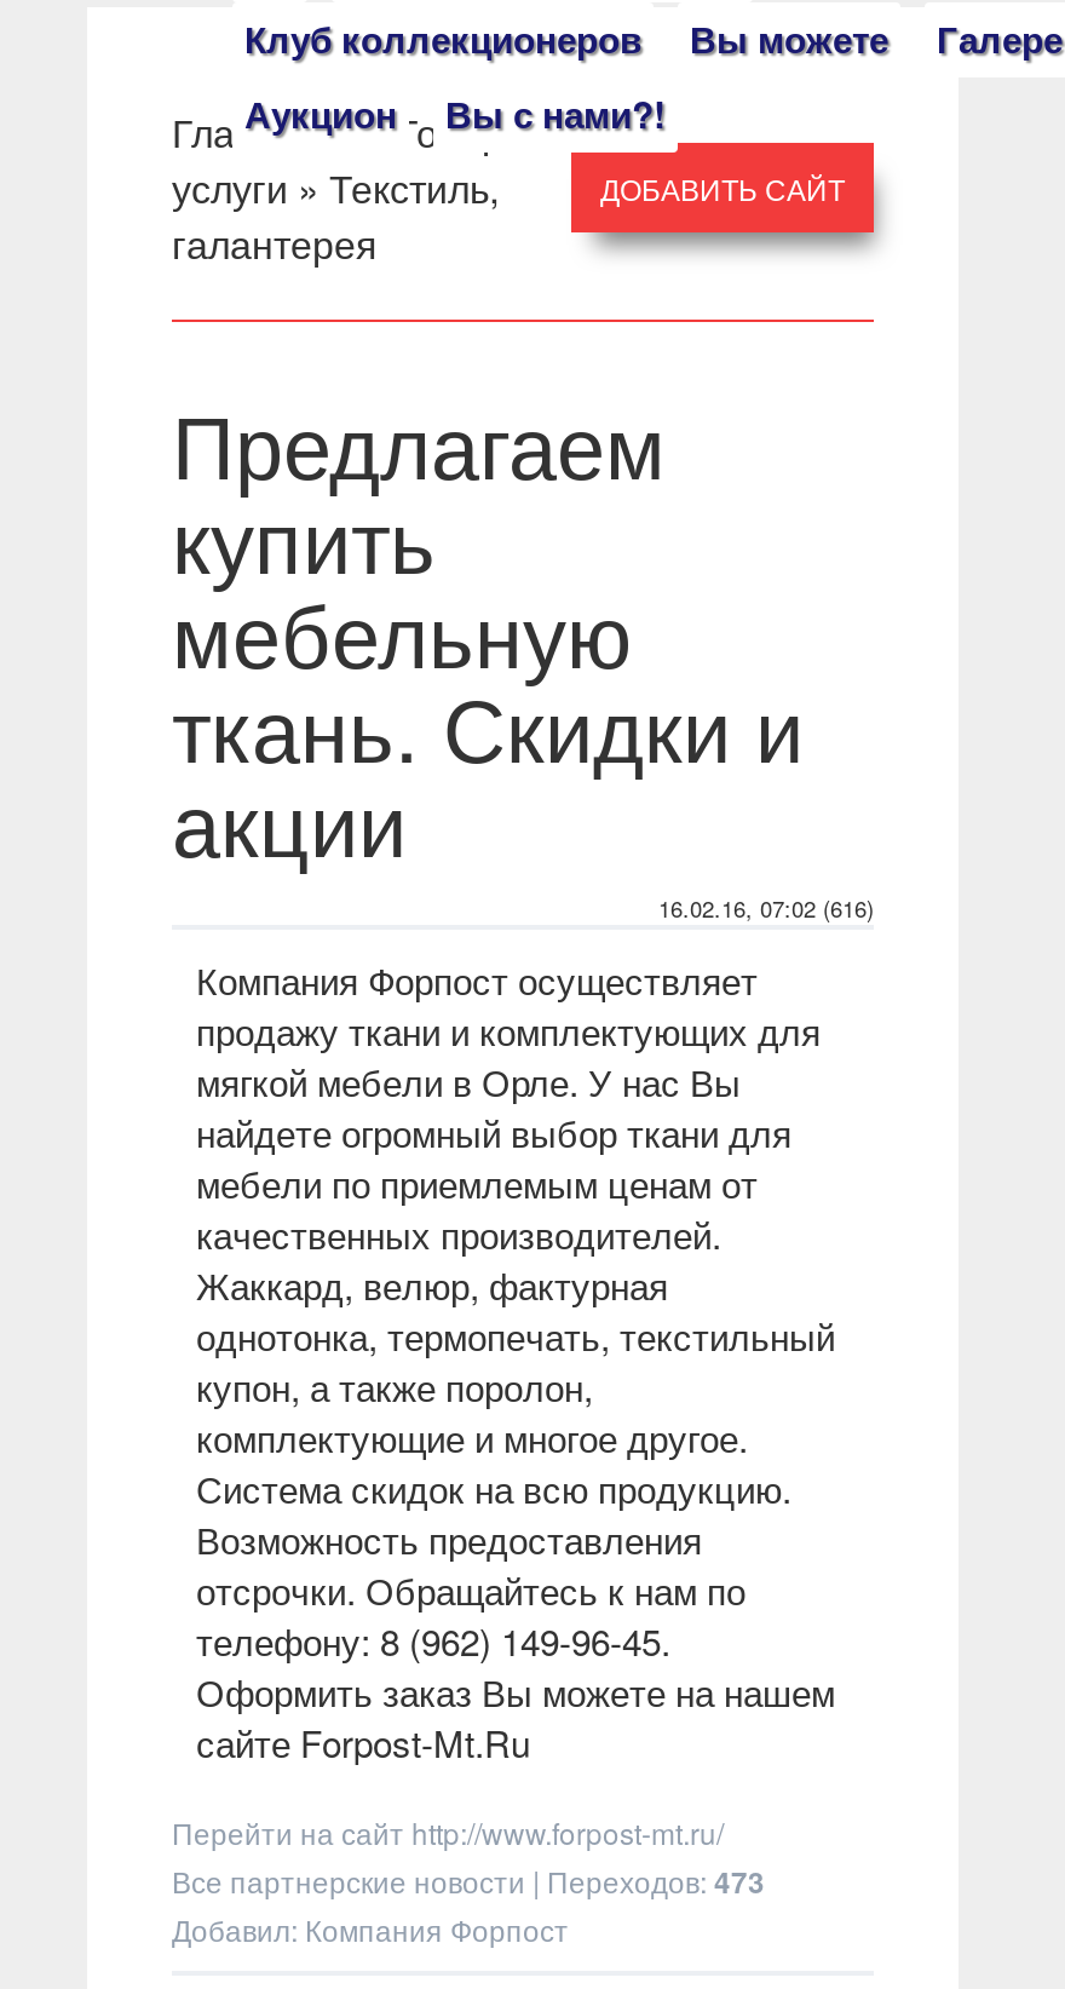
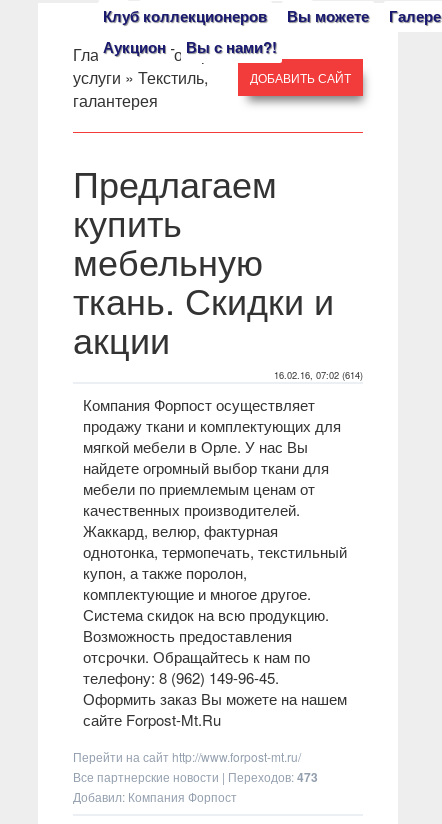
- 16.02.16, 07:02 (616)
+ 16.02.16, 07:02 (614)
